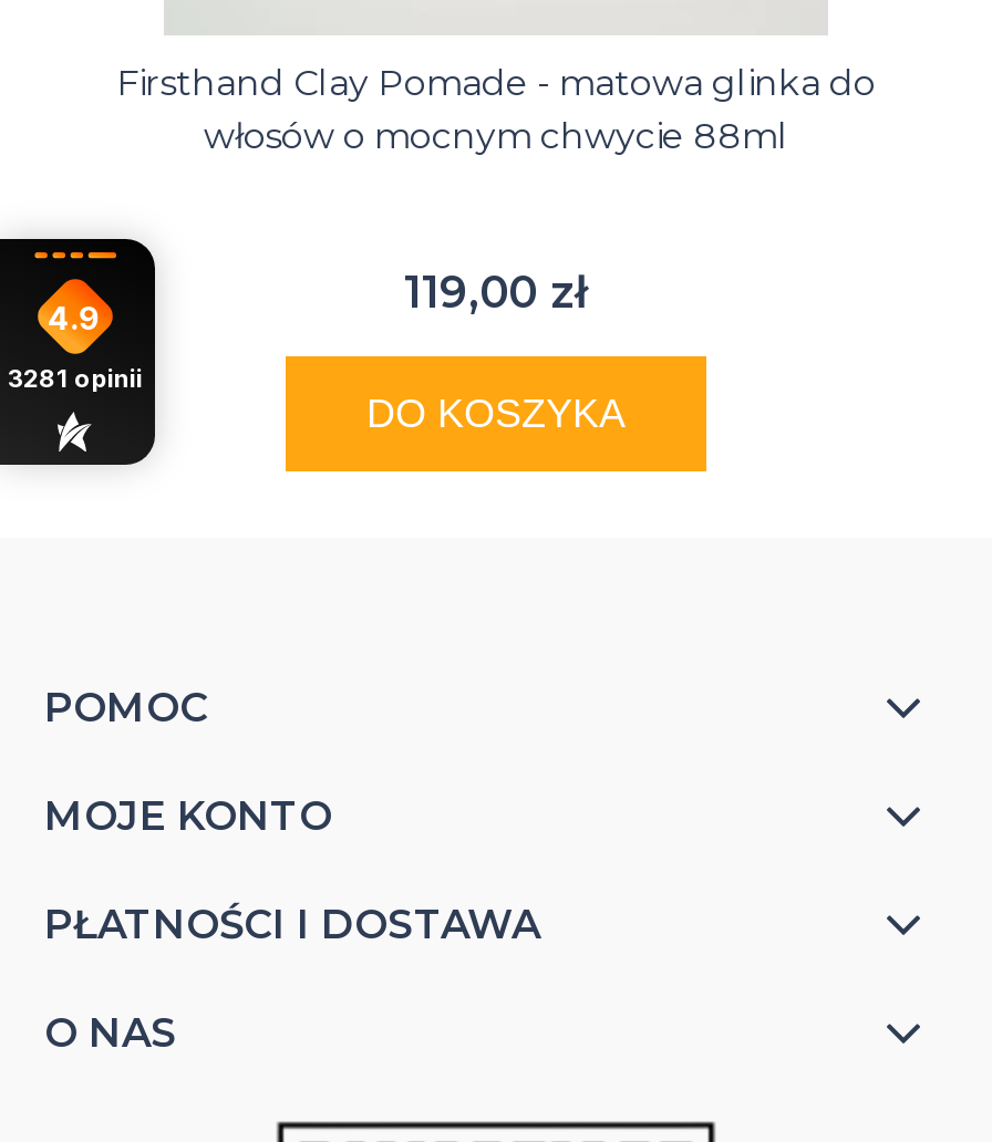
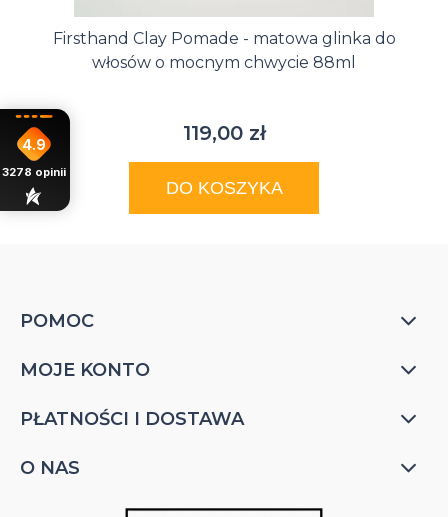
- 3281 opinii
+ 3278 opinii
